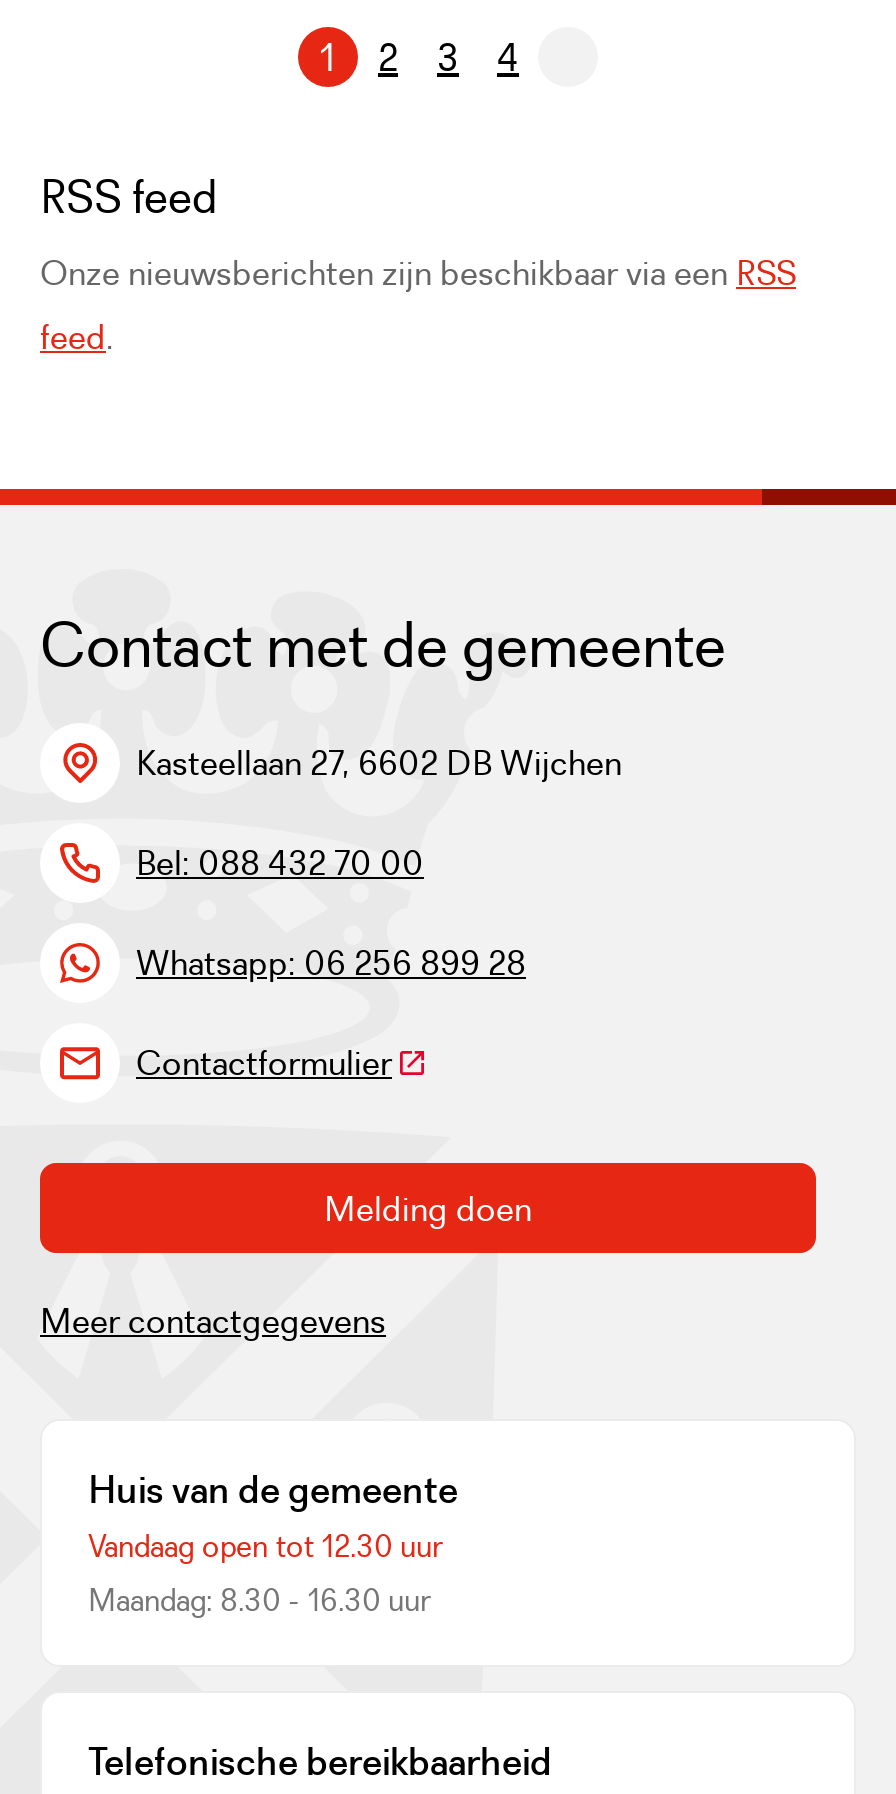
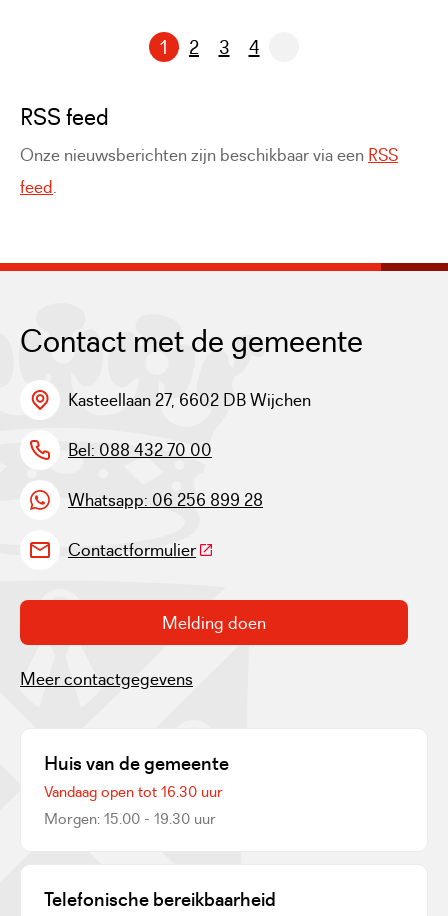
- Vandaag open tot 12.30 uur
+ Vandaag open tot 16.30 uur

- Maandag: 8.30 - 16.30 uur
+ Morgen: 15.00 - 19.30 uur
